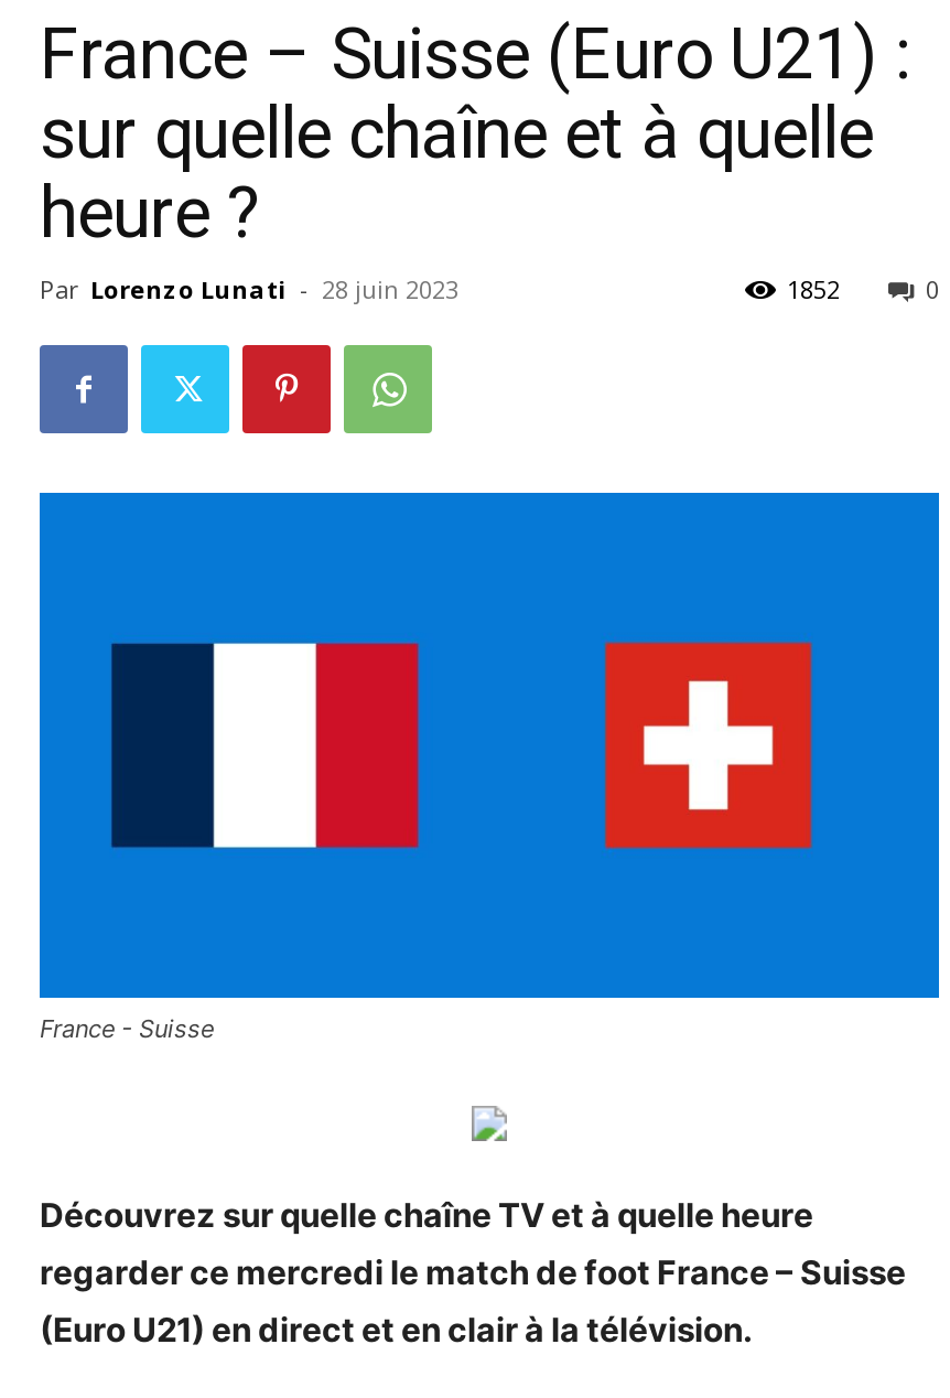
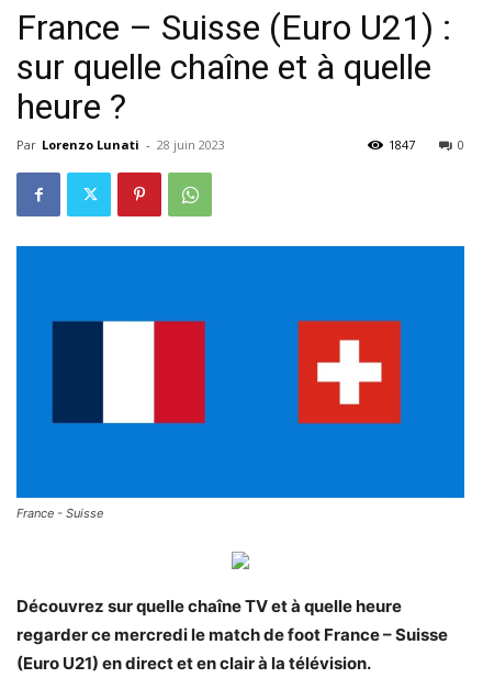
- 1852
+ 1847
